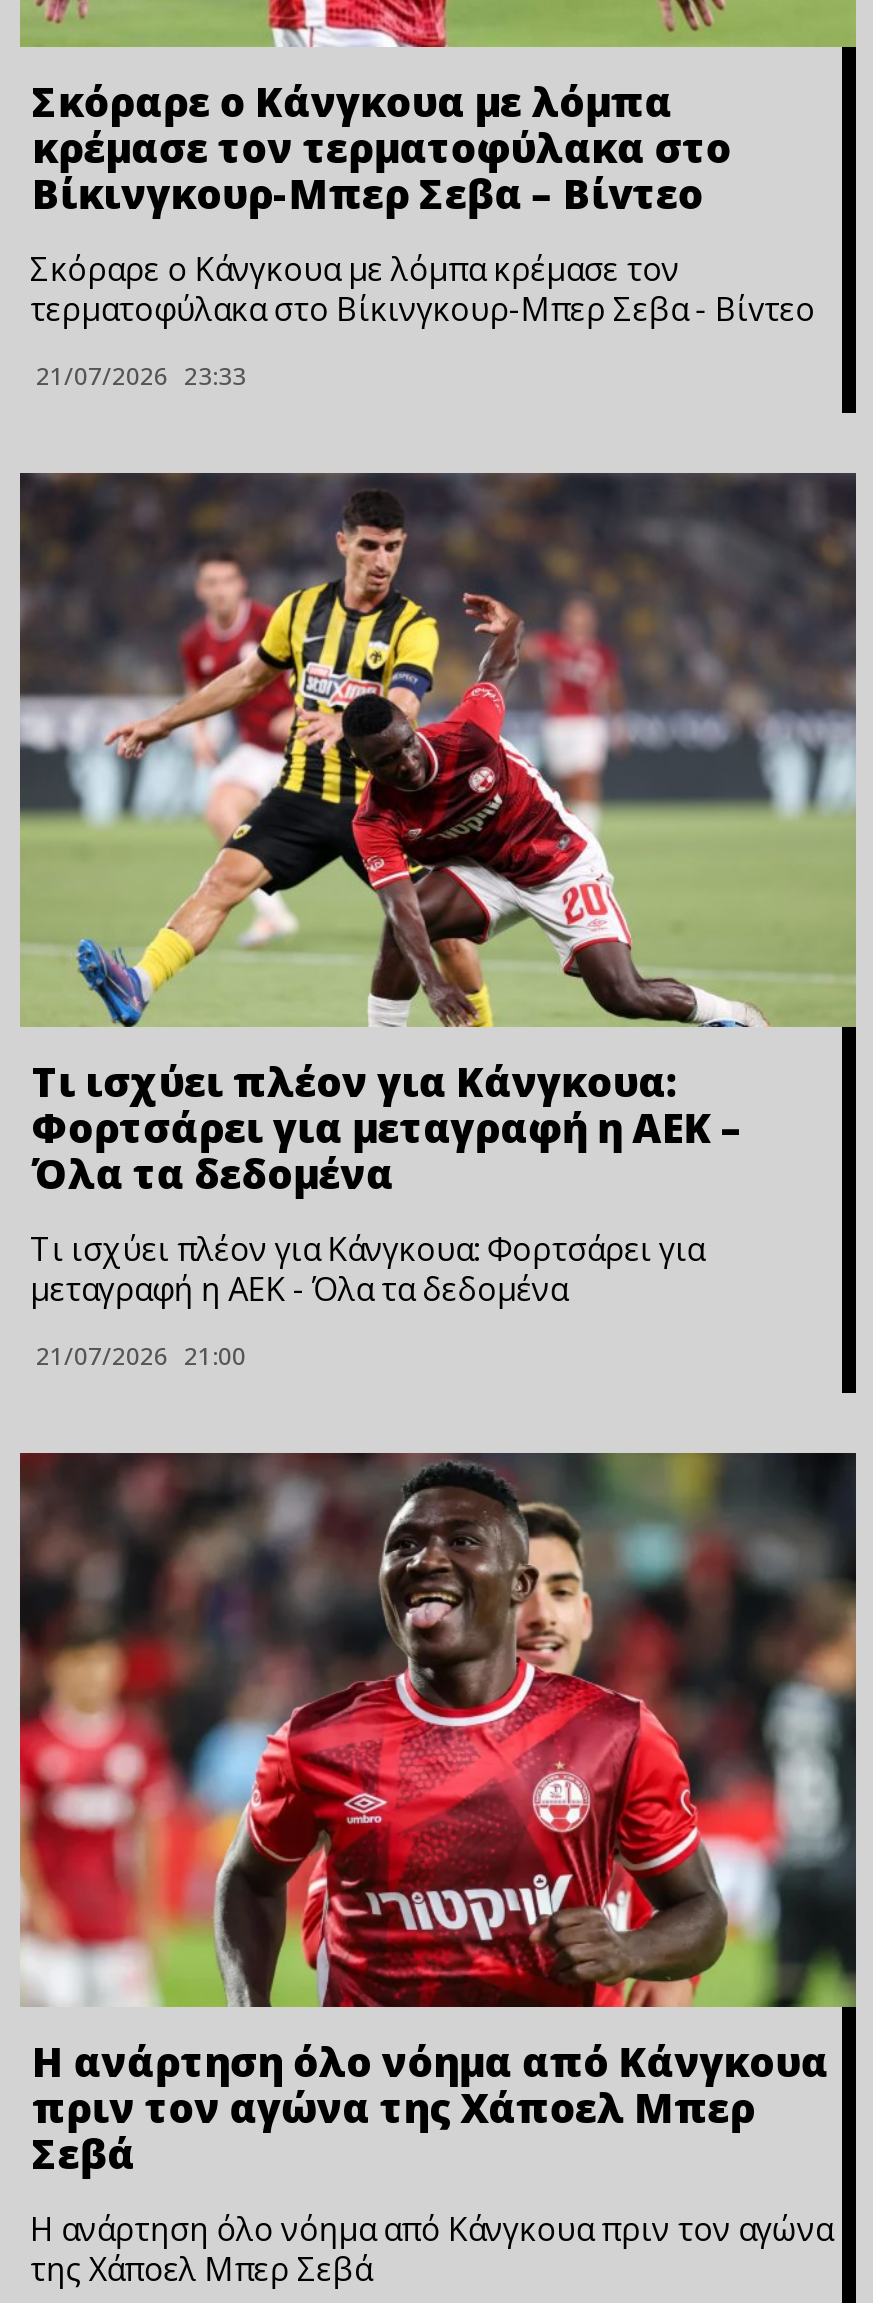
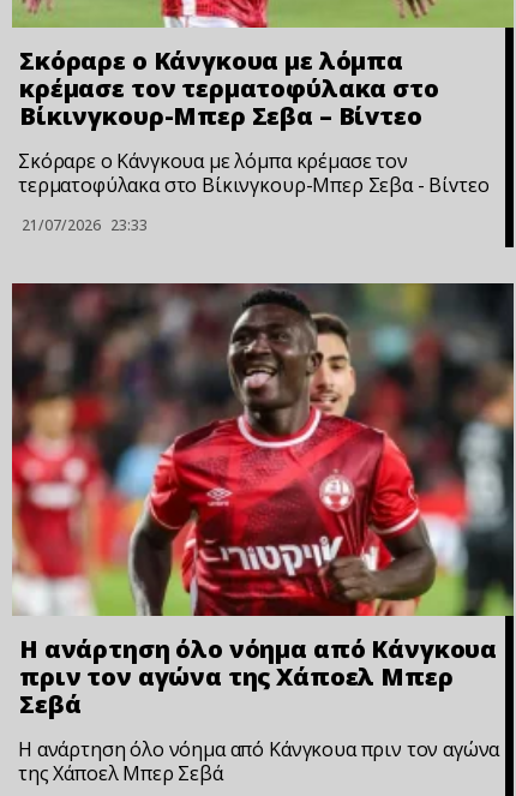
- [image]
- Τι ισχύει πλέον για Κάνγκουα:
- Φορτσάρει για μεταγραφή η ΑΕΚ –
- Όλα τα δεδομένα
- Τι ισχύει πλέον για Κάνγκουα: Φορτσάρει για
- μεταγραφή η ΑΕΚ - Όλα τα δεδομένα
- 21/07/2026 21:00
